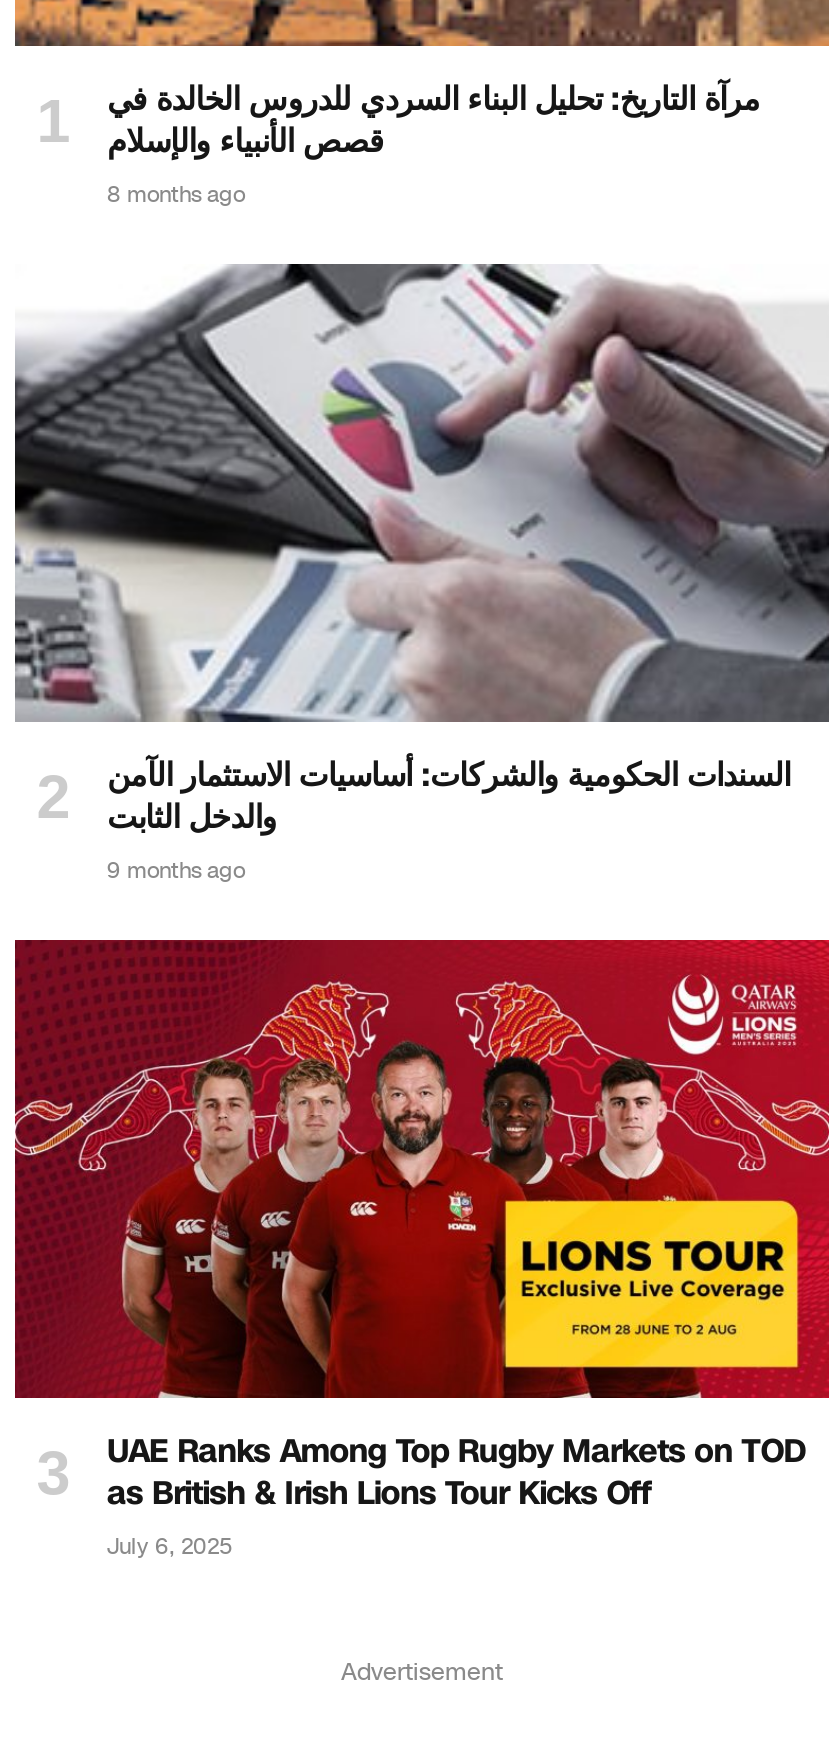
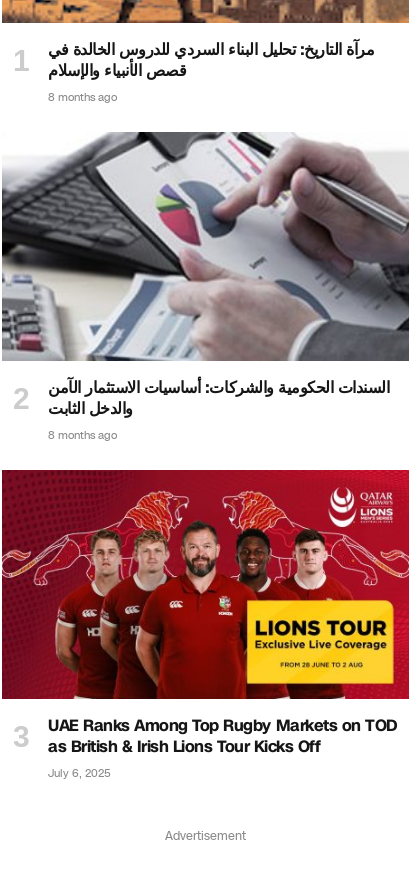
- 9 months ago
+ 8 months ago
